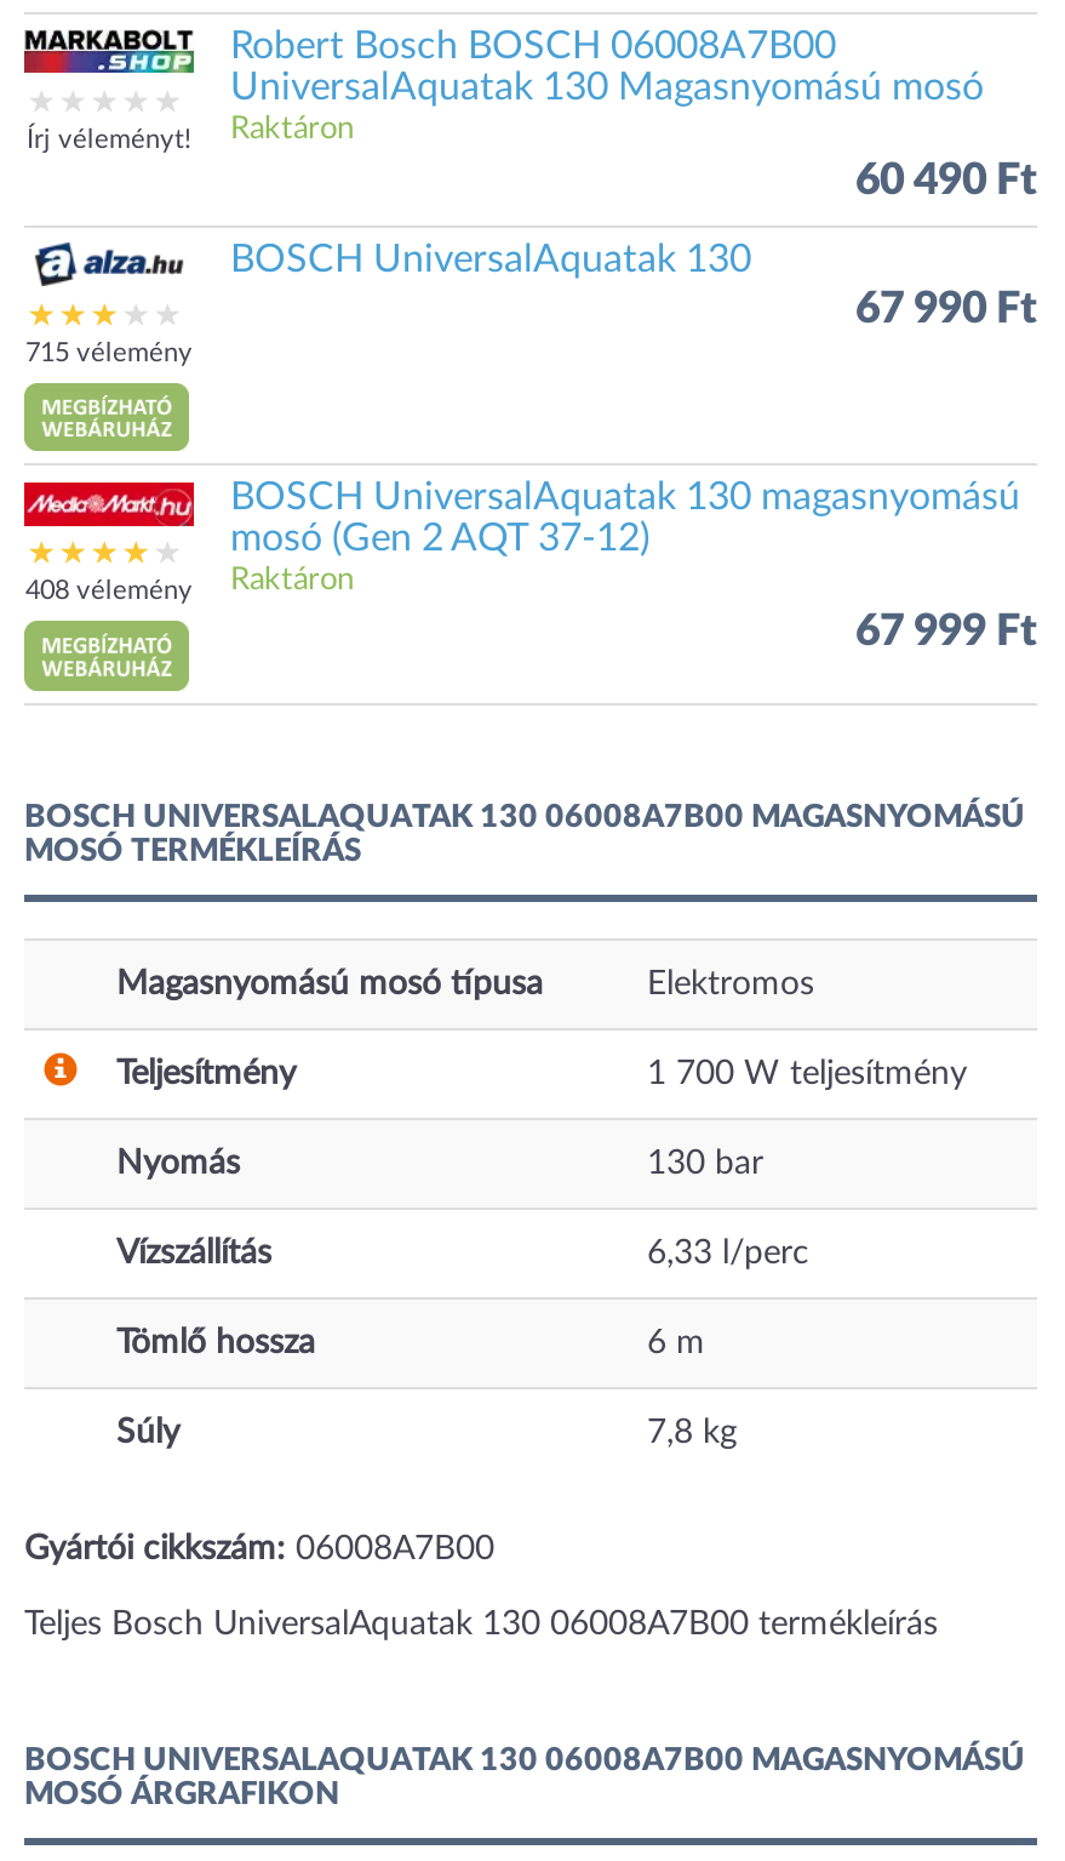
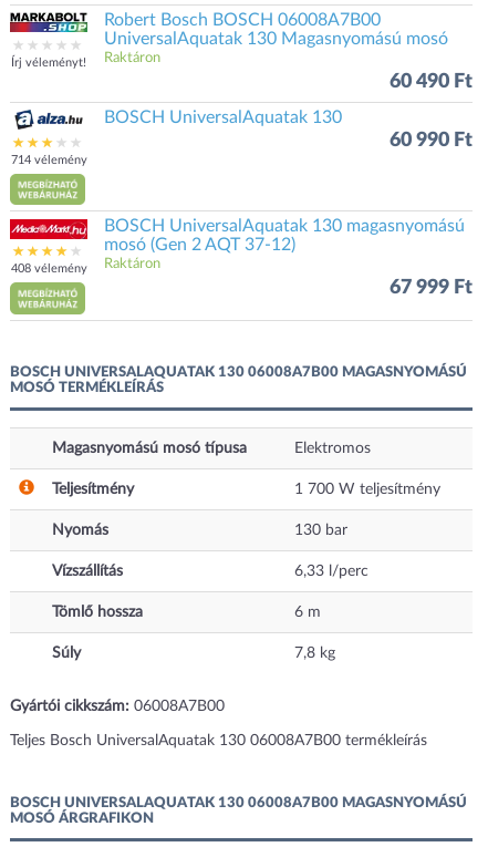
- 67 990 Ft
+ 60 990 Ft

- 715 vélemény
+ 714 vélemény
